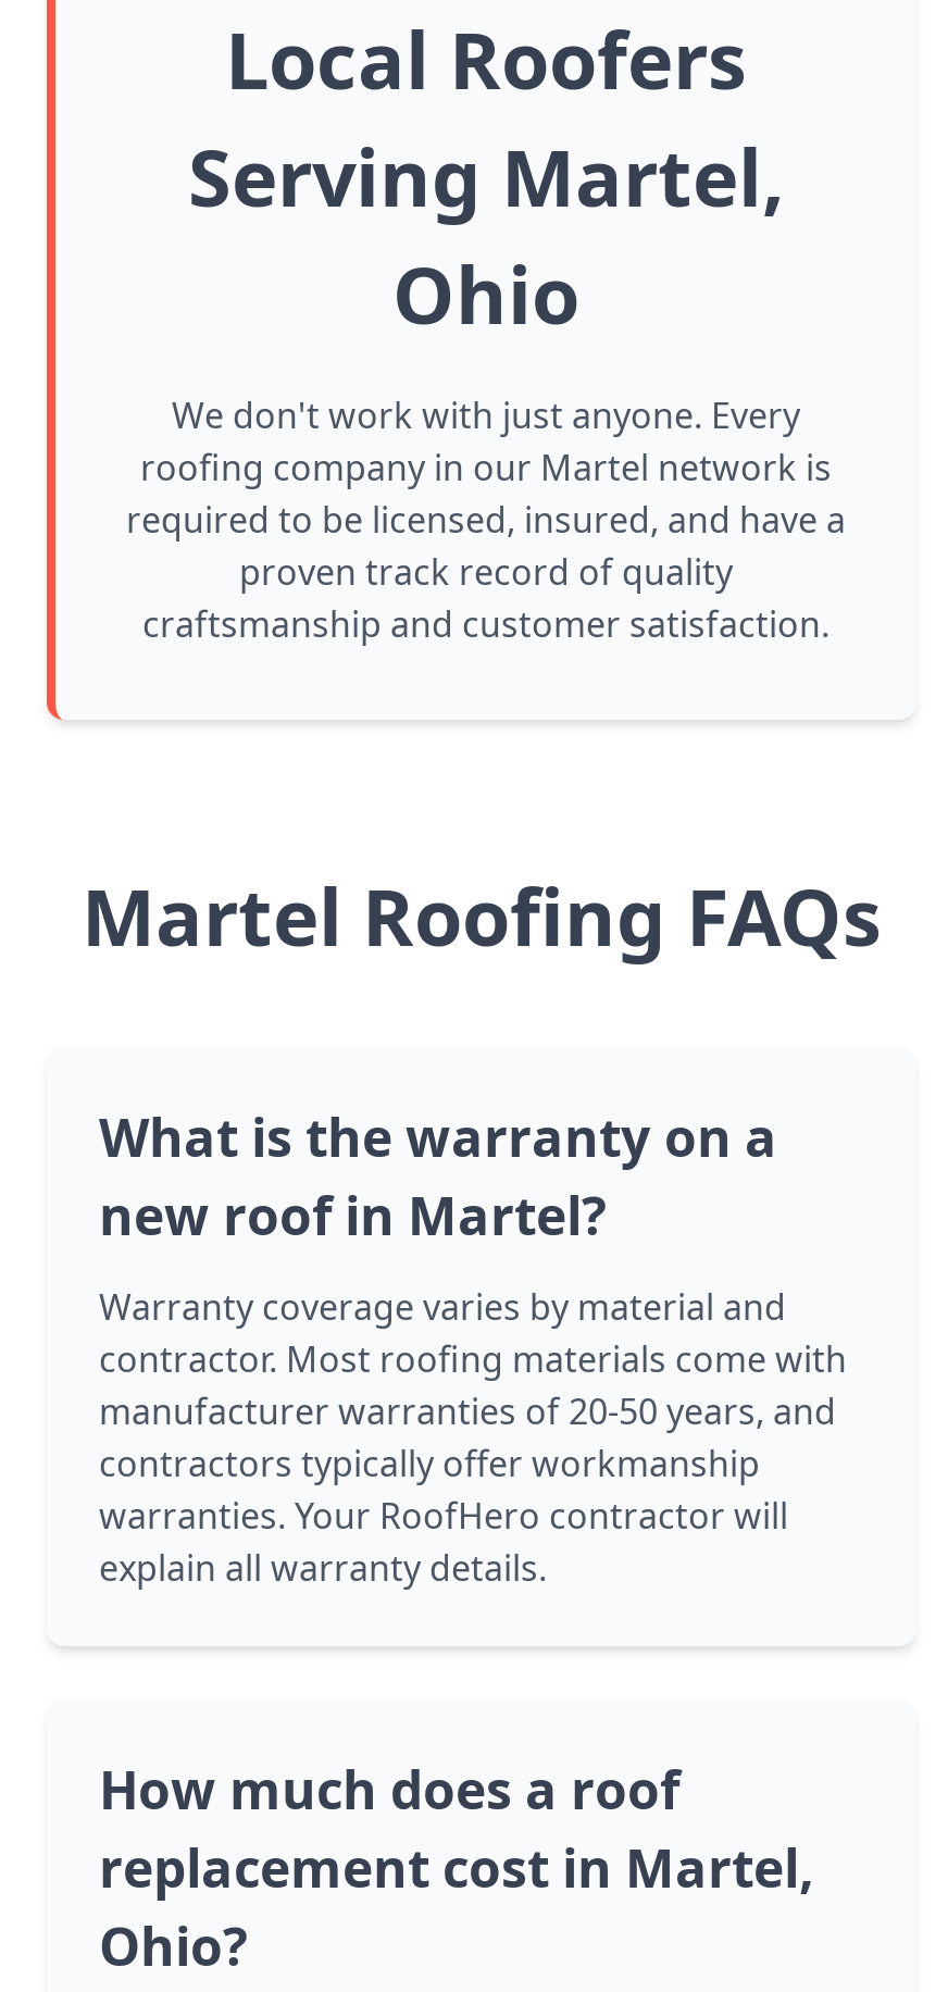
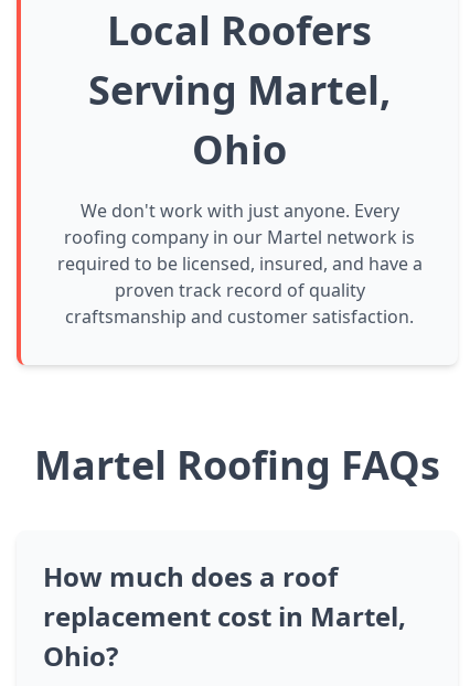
- What is the warranty on a
- new roof in Martel?
- Warranty coverage varies by material and
- contractor. Most roofing materials come with
- manufacturer warranties of 20-50 years, and
- contractors typically offer workmanship
- warranties. Your RoofHero contractor will
- explain all warranty details.
